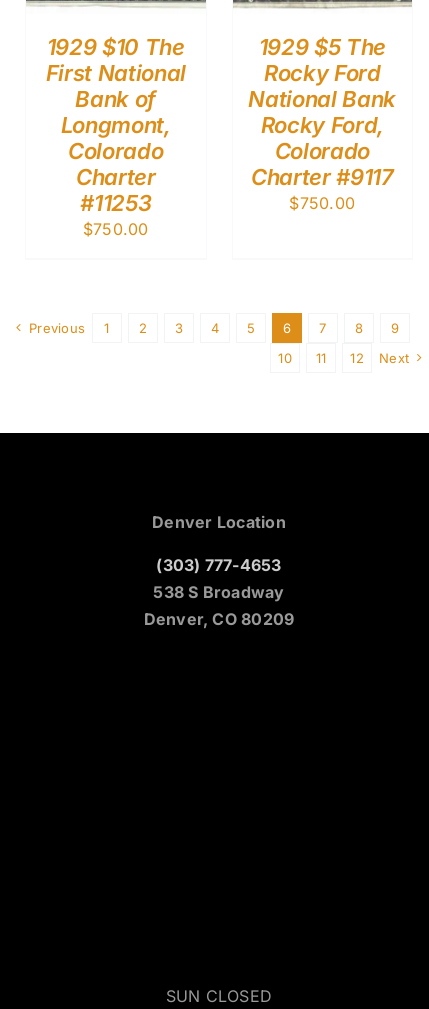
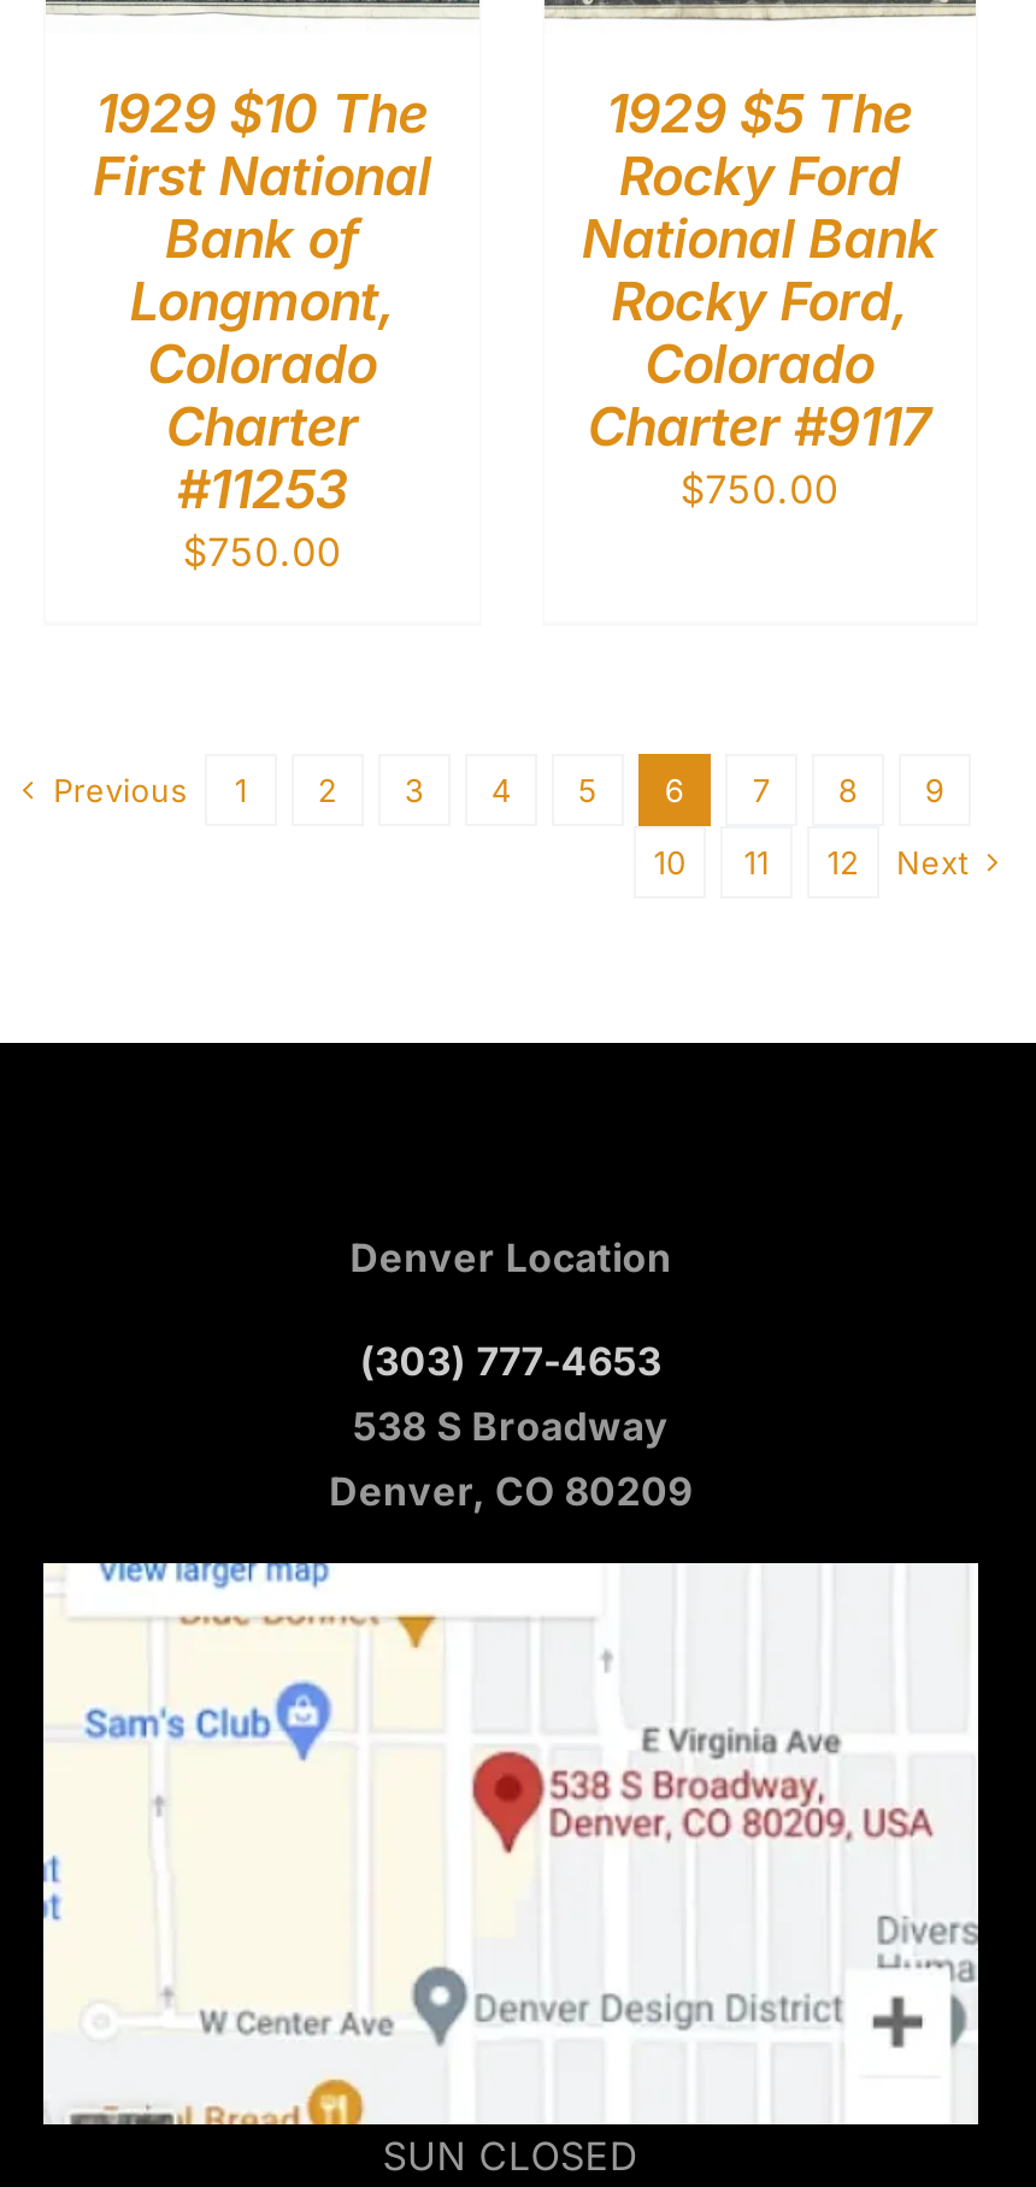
+ [image]
